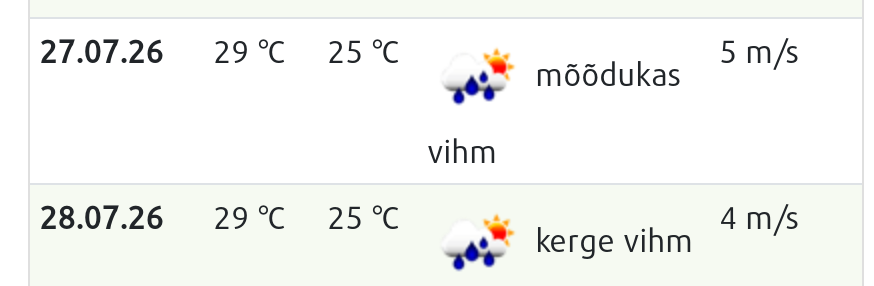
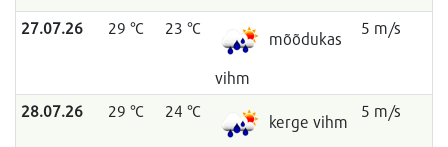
- 27.07.26 29 °C 25 °C
+ 27.07.26 29 °C 23 °C

- 28.07.26 29 °C 25 °C
+ 28.07.26 29 °C 24 °C

- 4 m/s
+ 5 m/s
